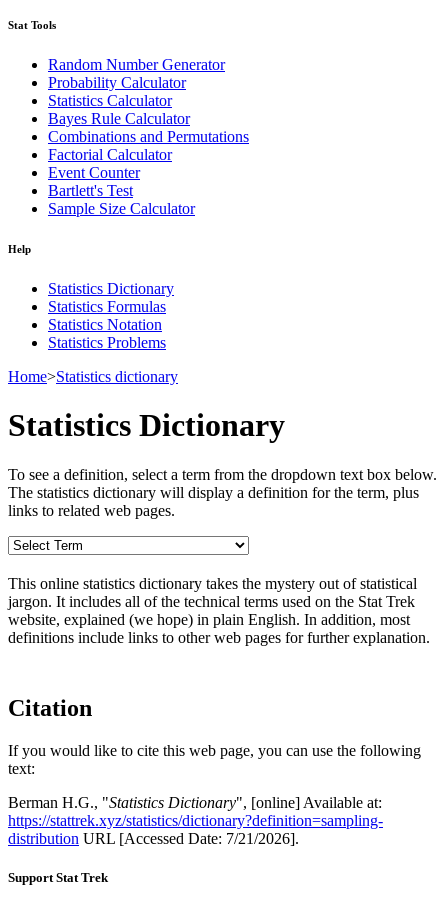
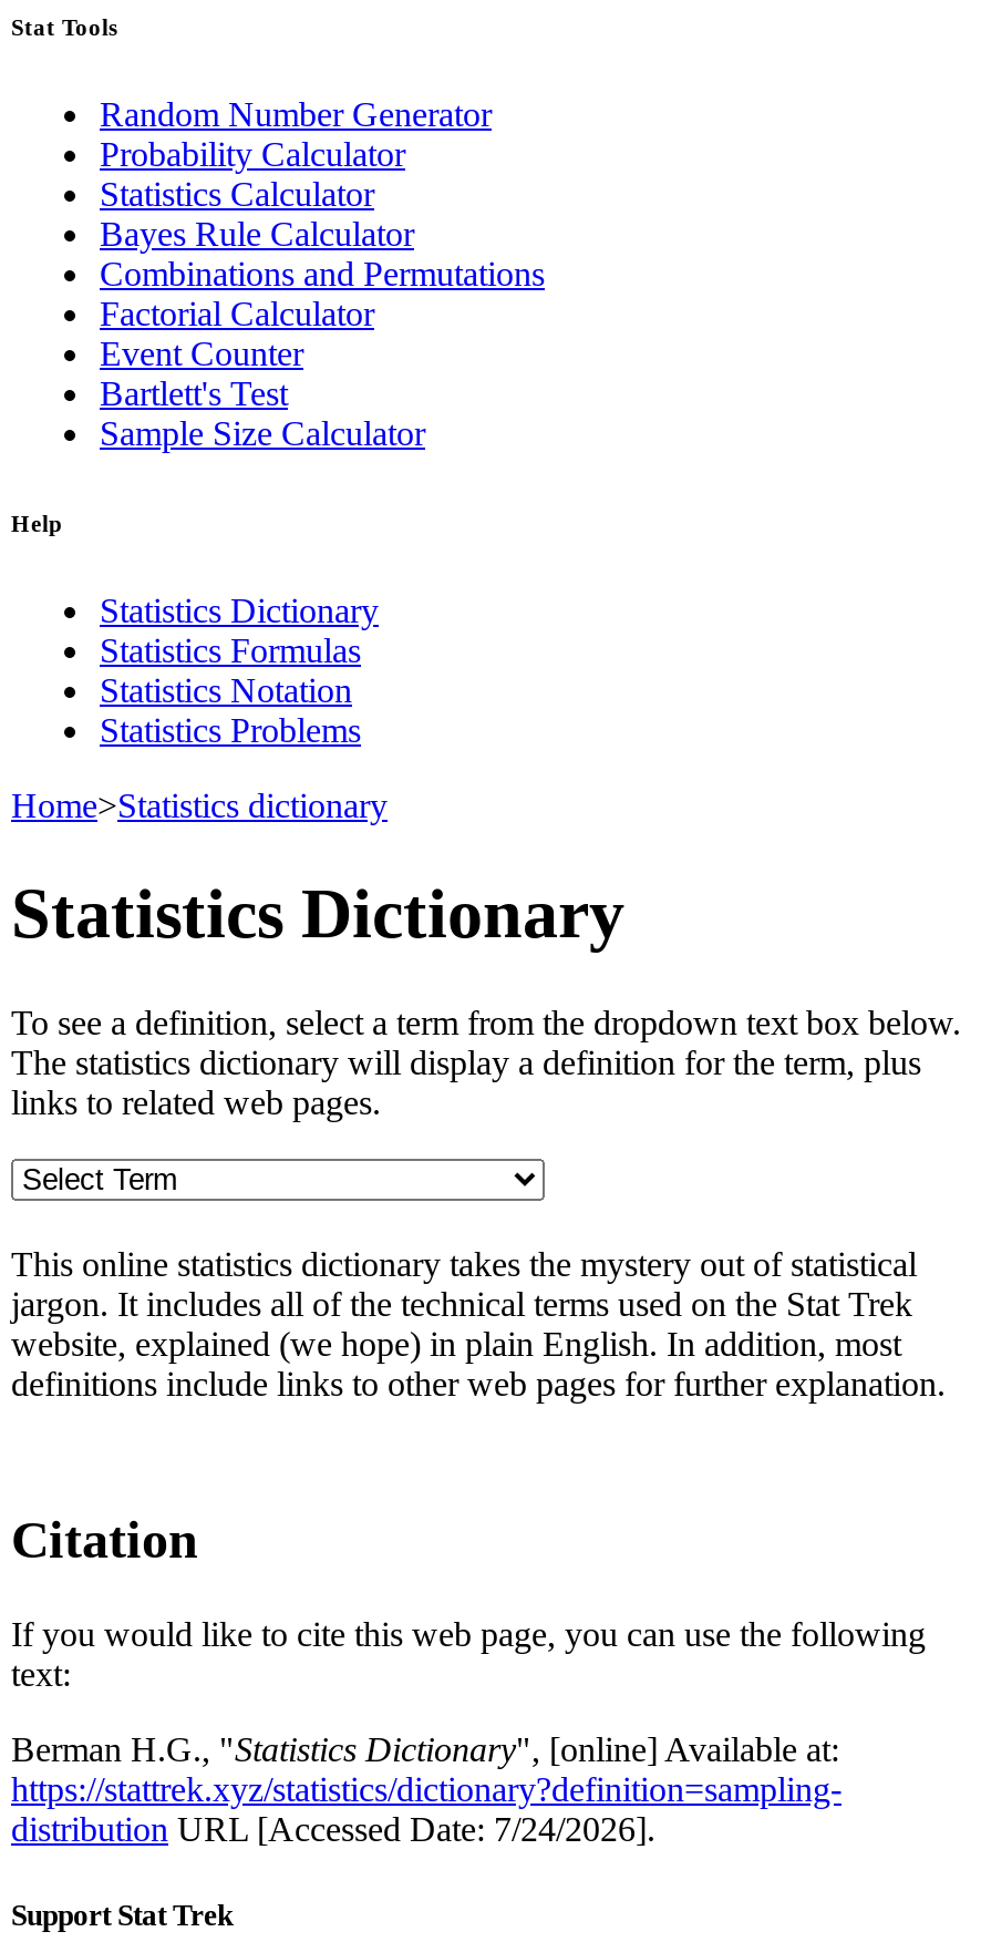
- distribution URL [Accessed Date: 7/21/2026].
+ distribution URL [Accessed Date: 7/24/2026].
